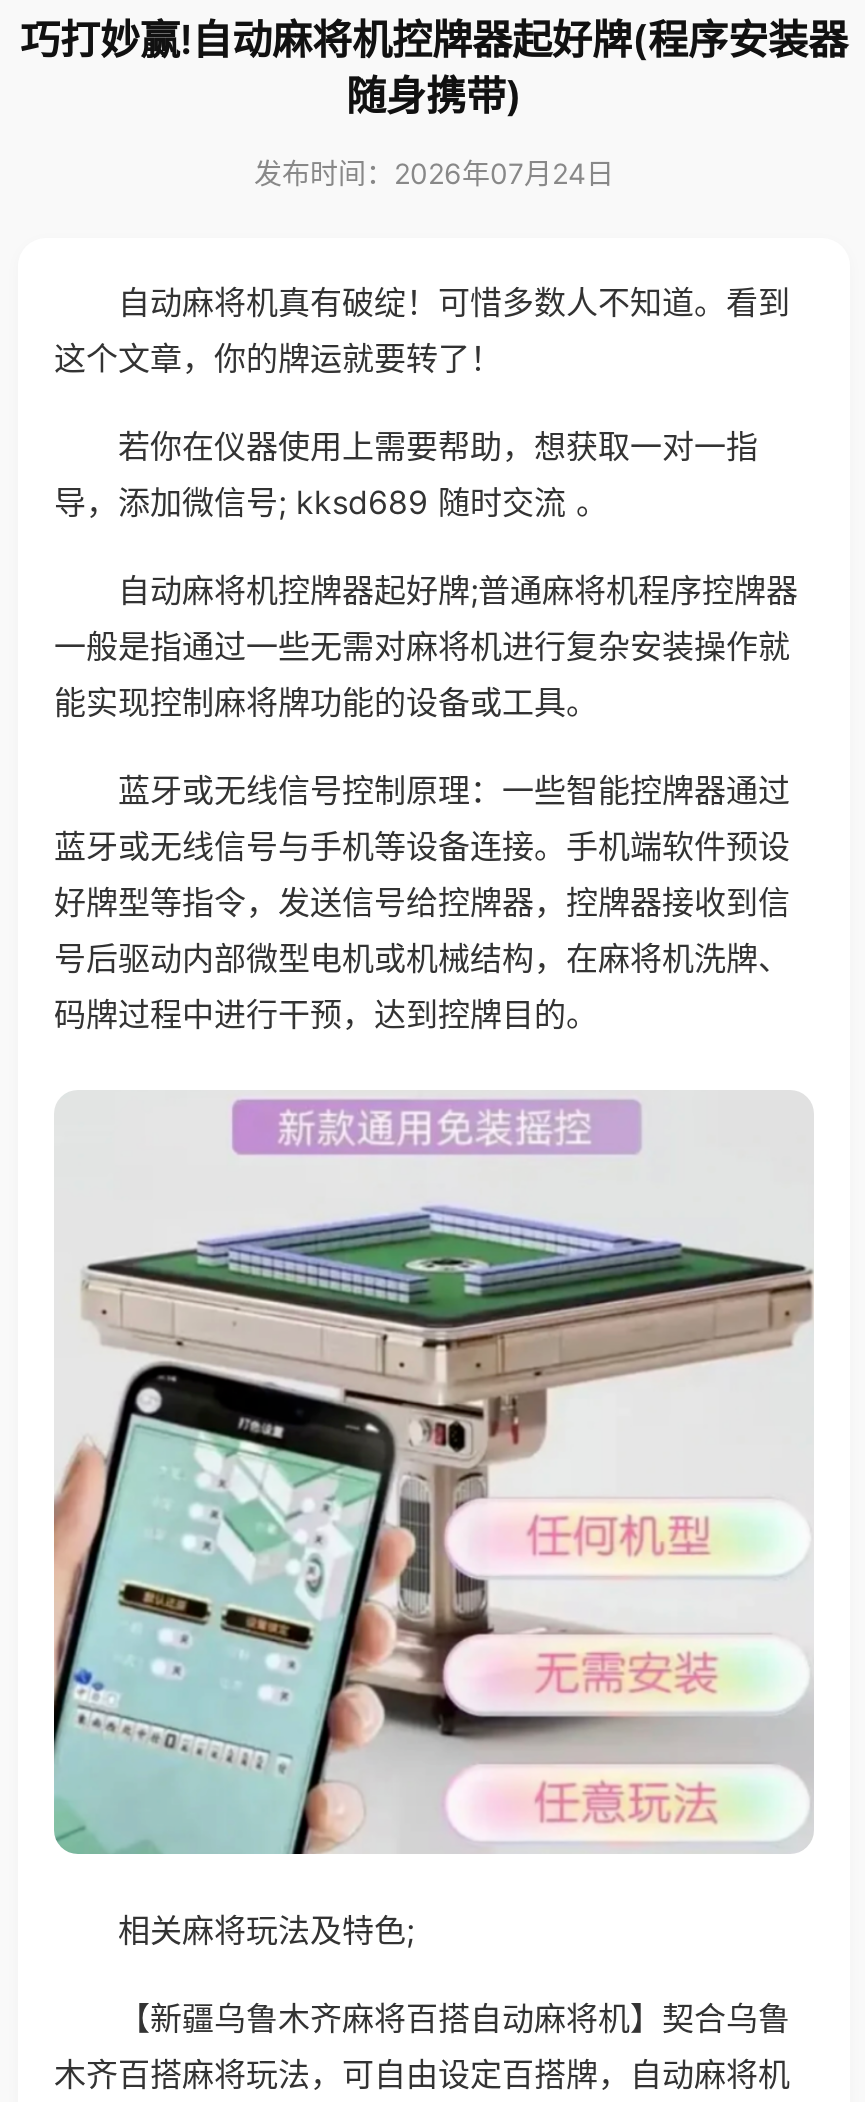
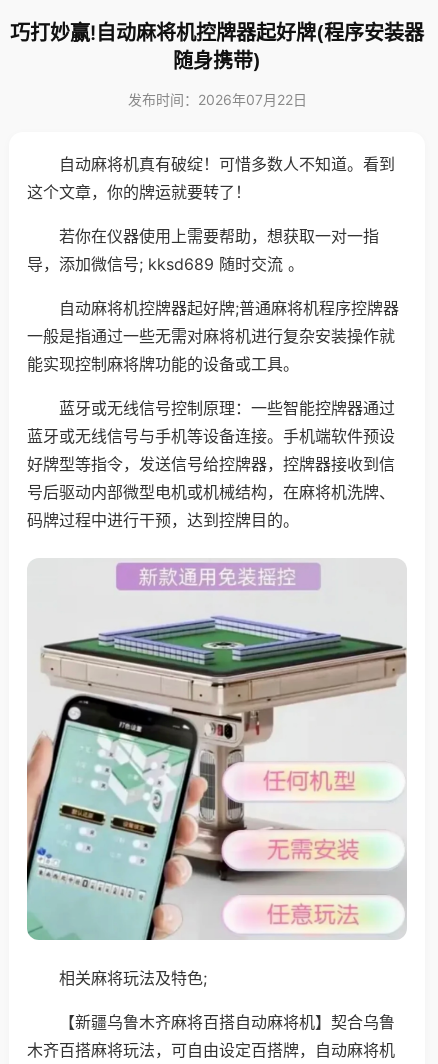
- 发布时间：2026年07月24日
+ 发布时间：2026年07月22日
